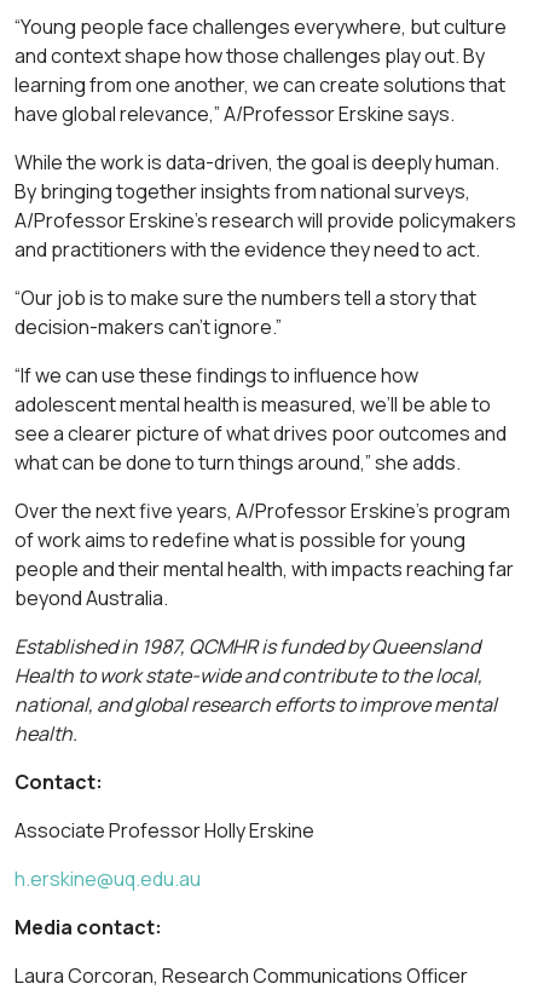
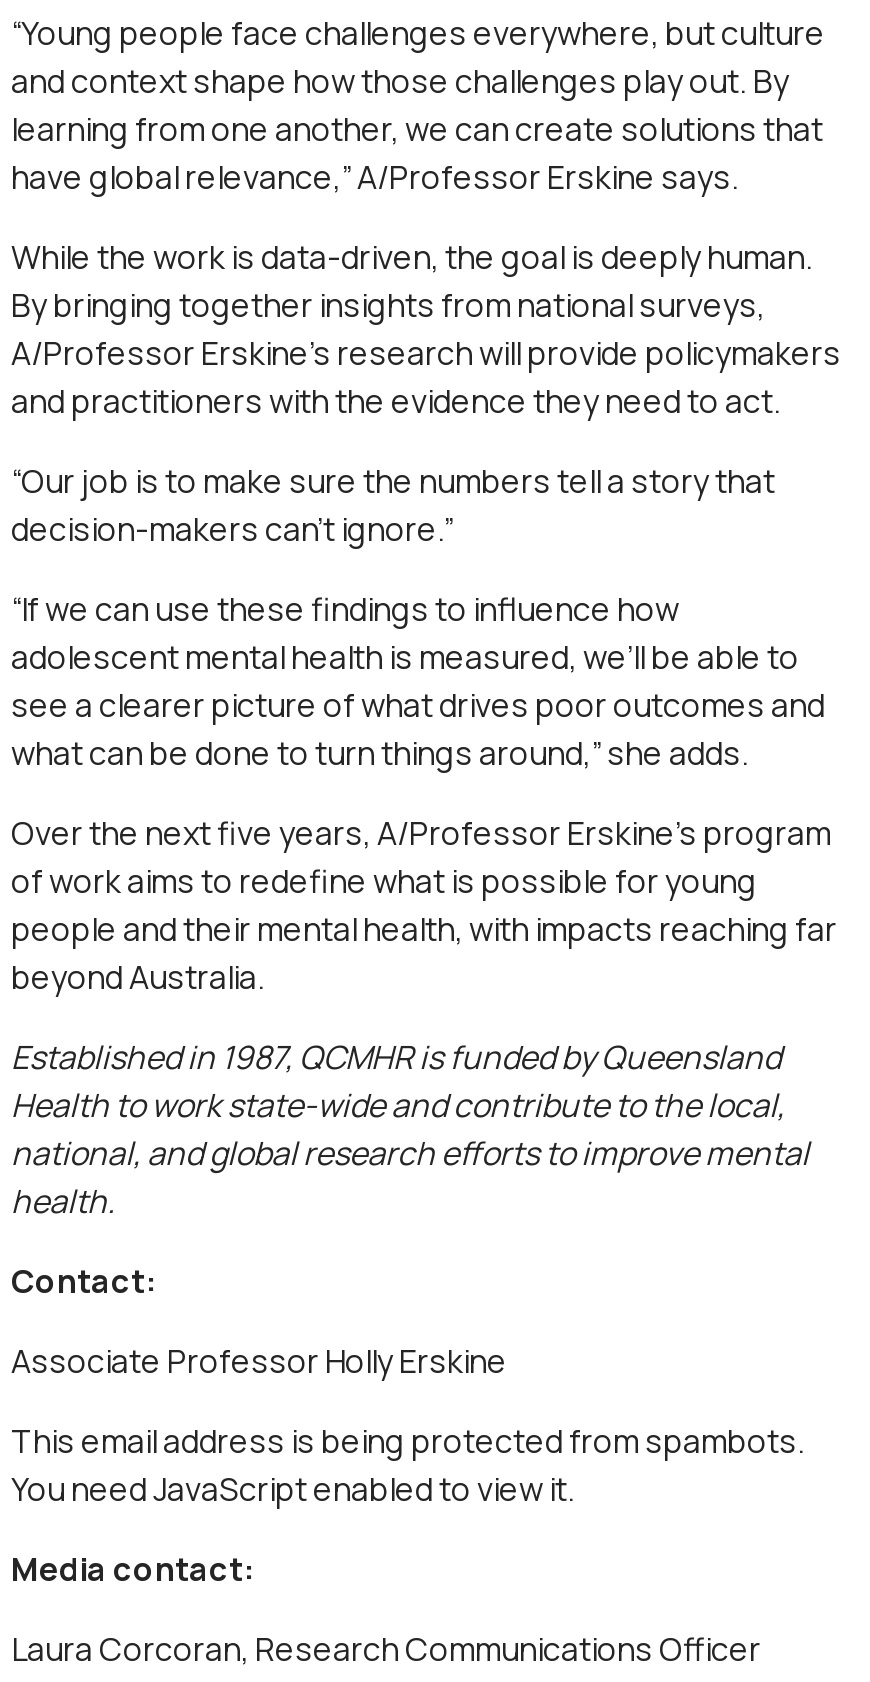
- h.erskine@uq.edu.au
+ This email address is being protected from spambots.
+ You need JavaScript enabled to view it.
